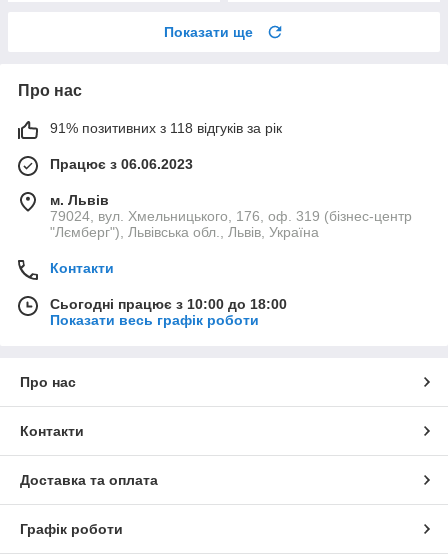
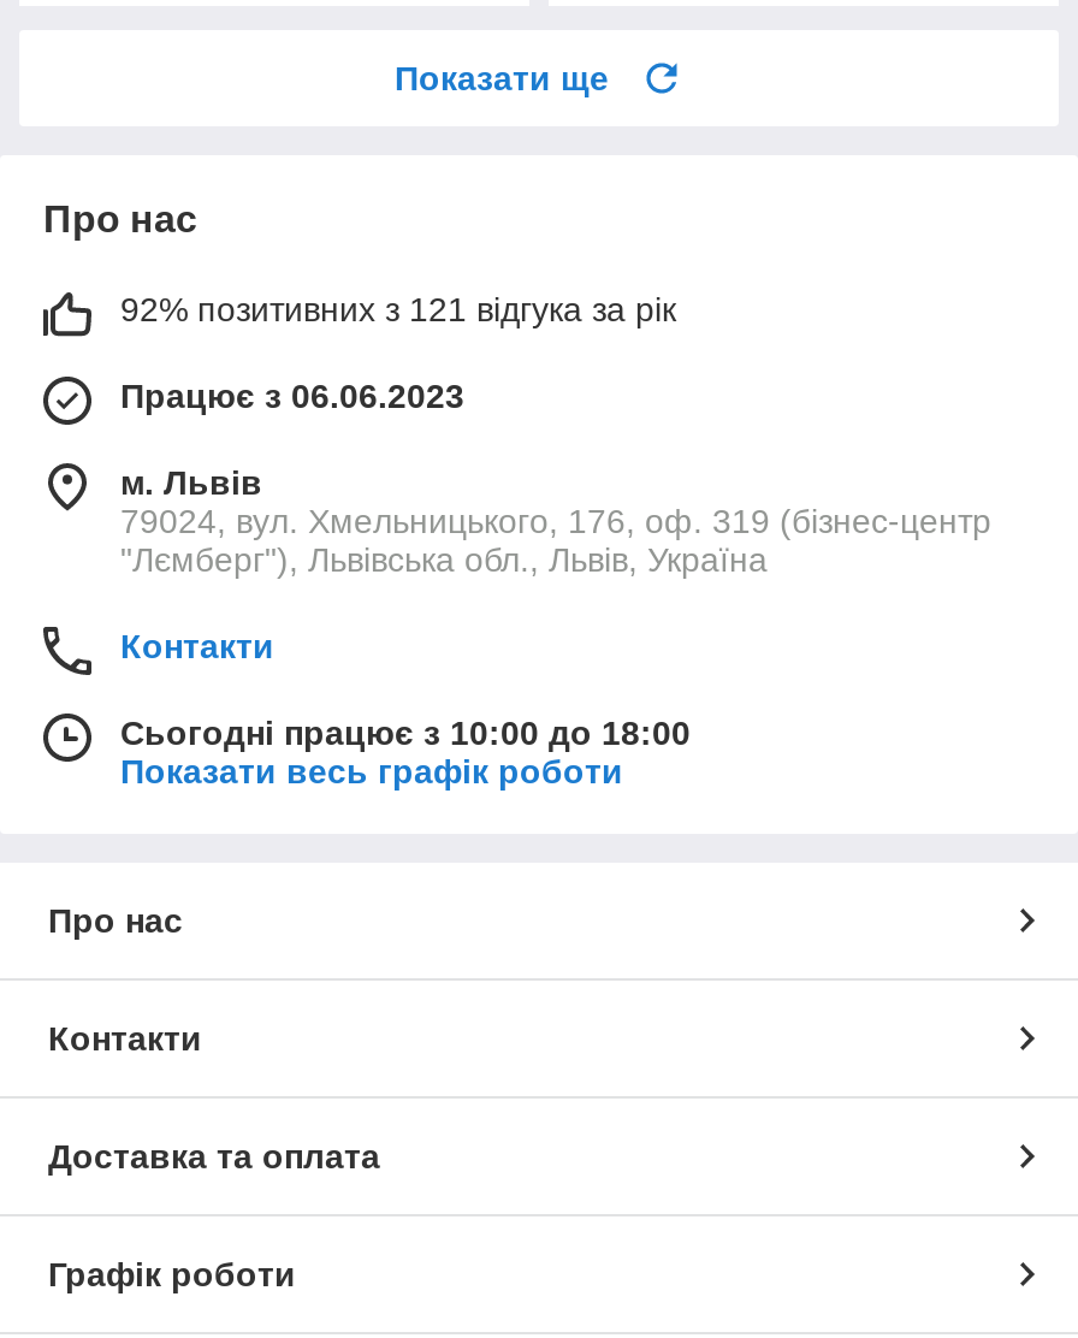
- 91% позитивних з 118 відгуків за рік
+ 92% позитивних з 121 відгука за рік
